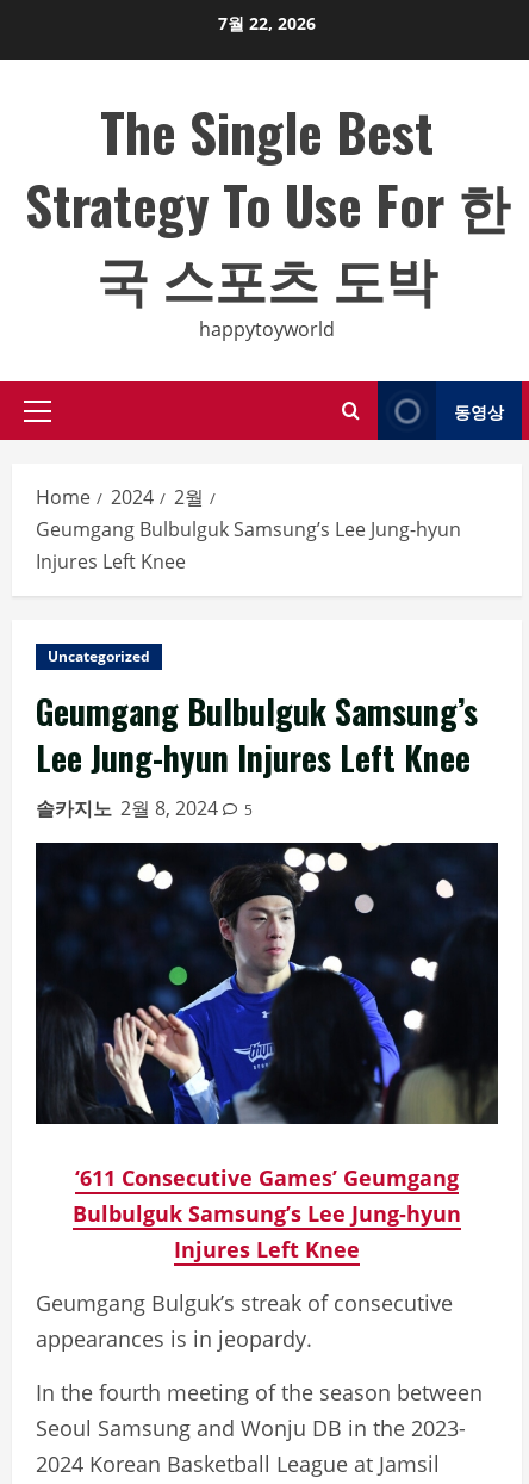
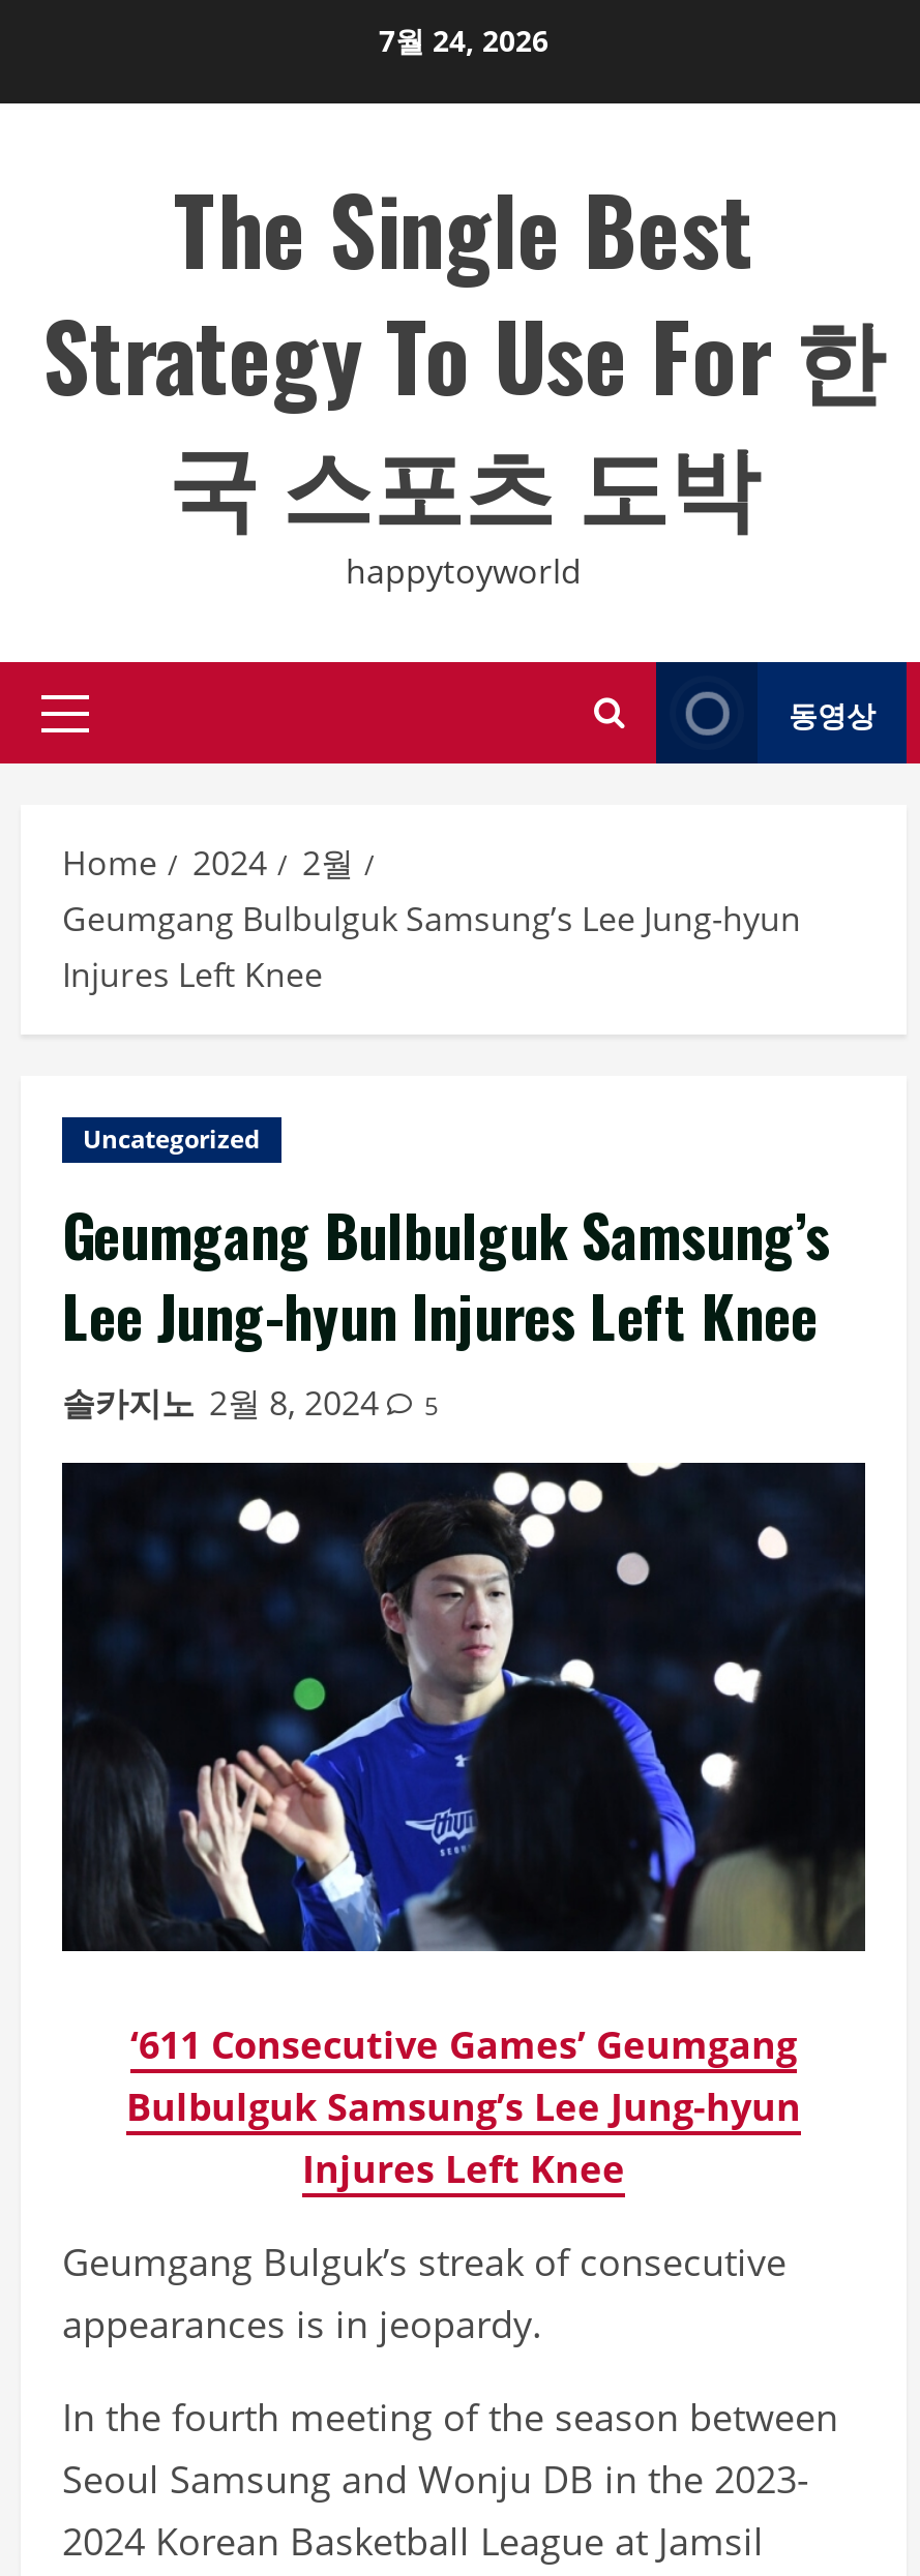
- 7월 22, 2026
+ 7월 24, 2026
